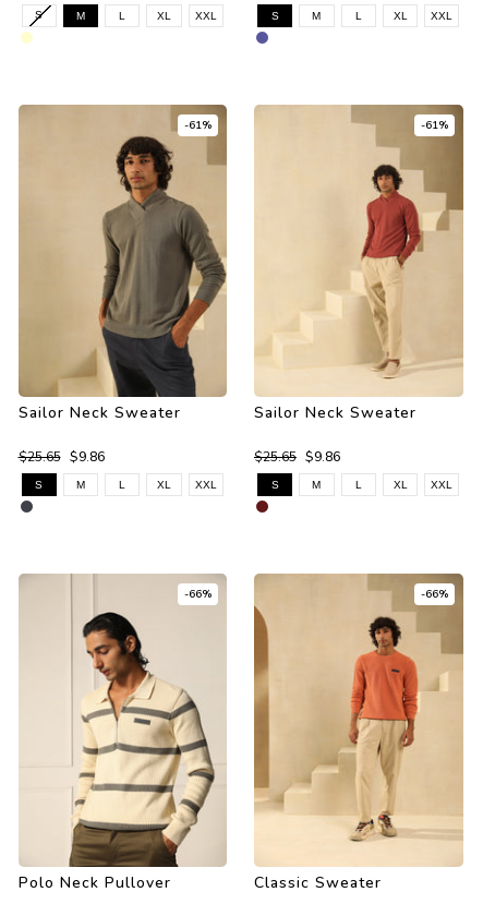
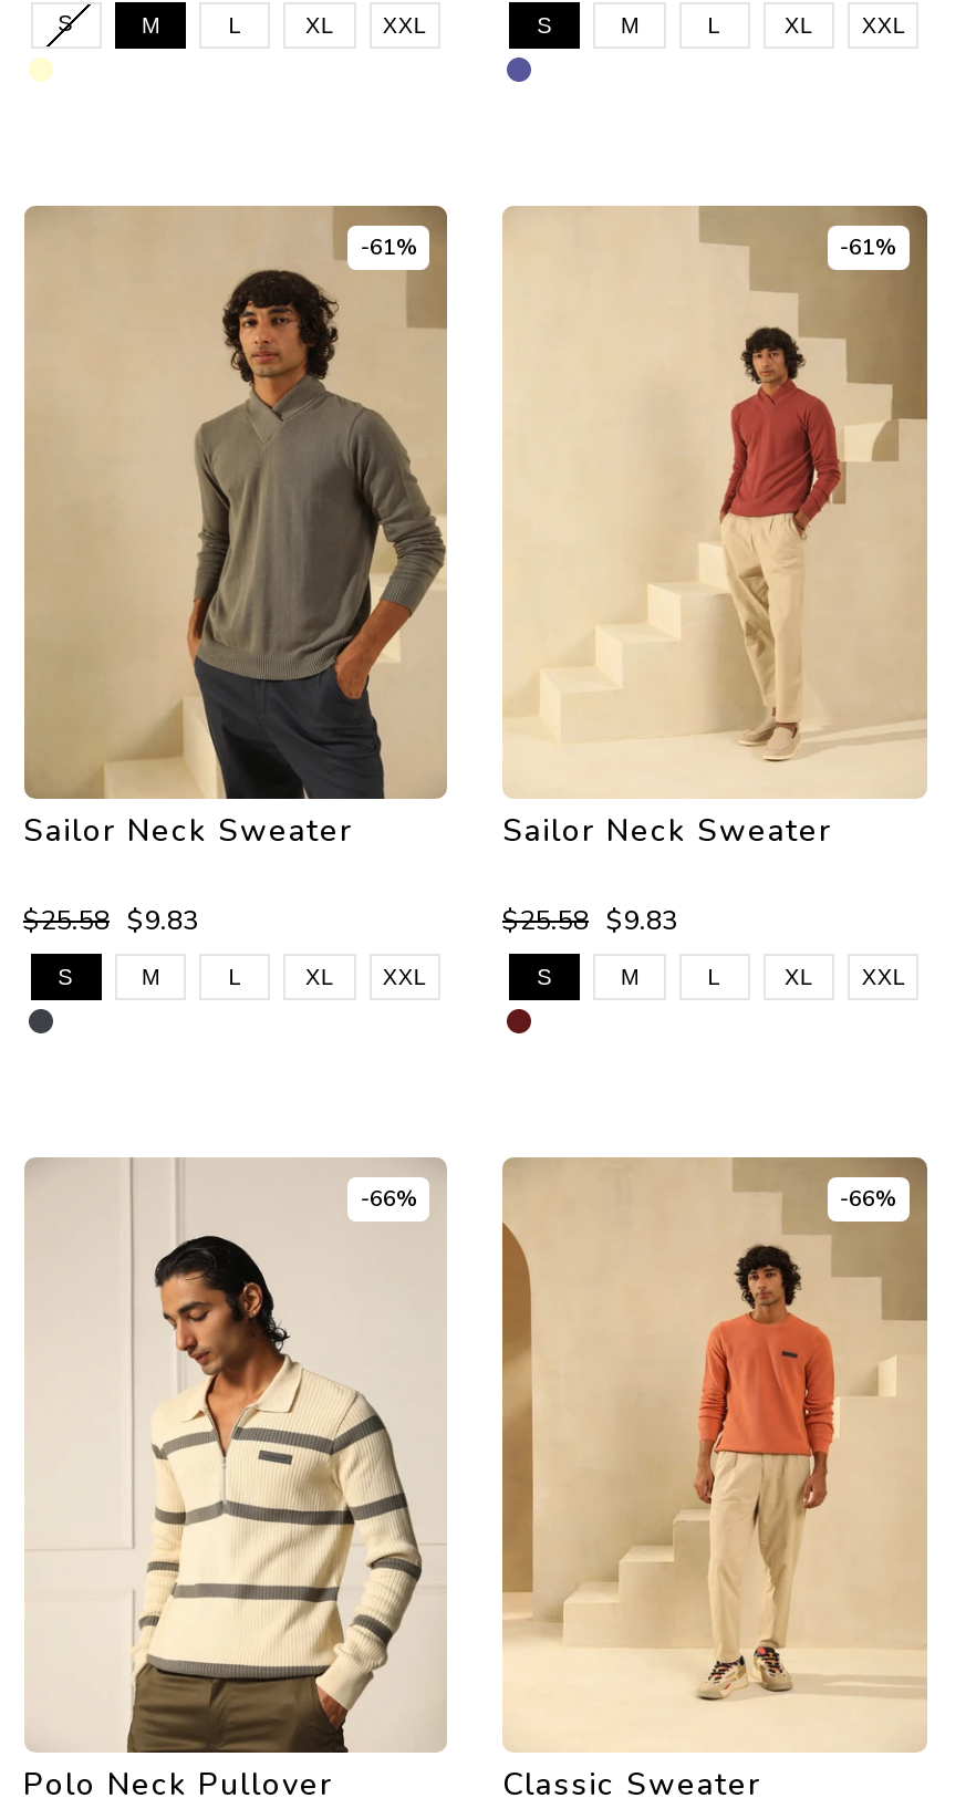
- $25.65 $9.86
+ $25.58 $9.83

- $25.65 $9.86
+ $25.58 $9.83
